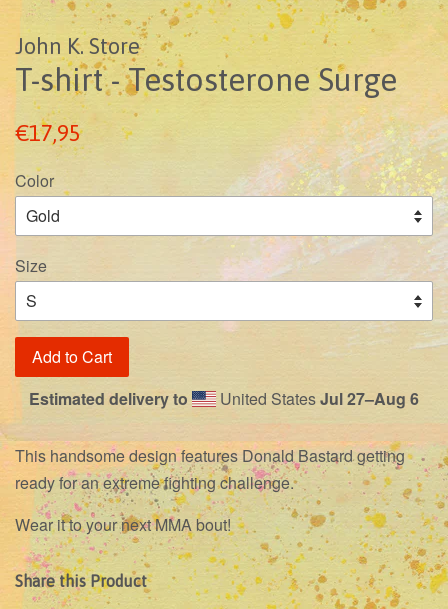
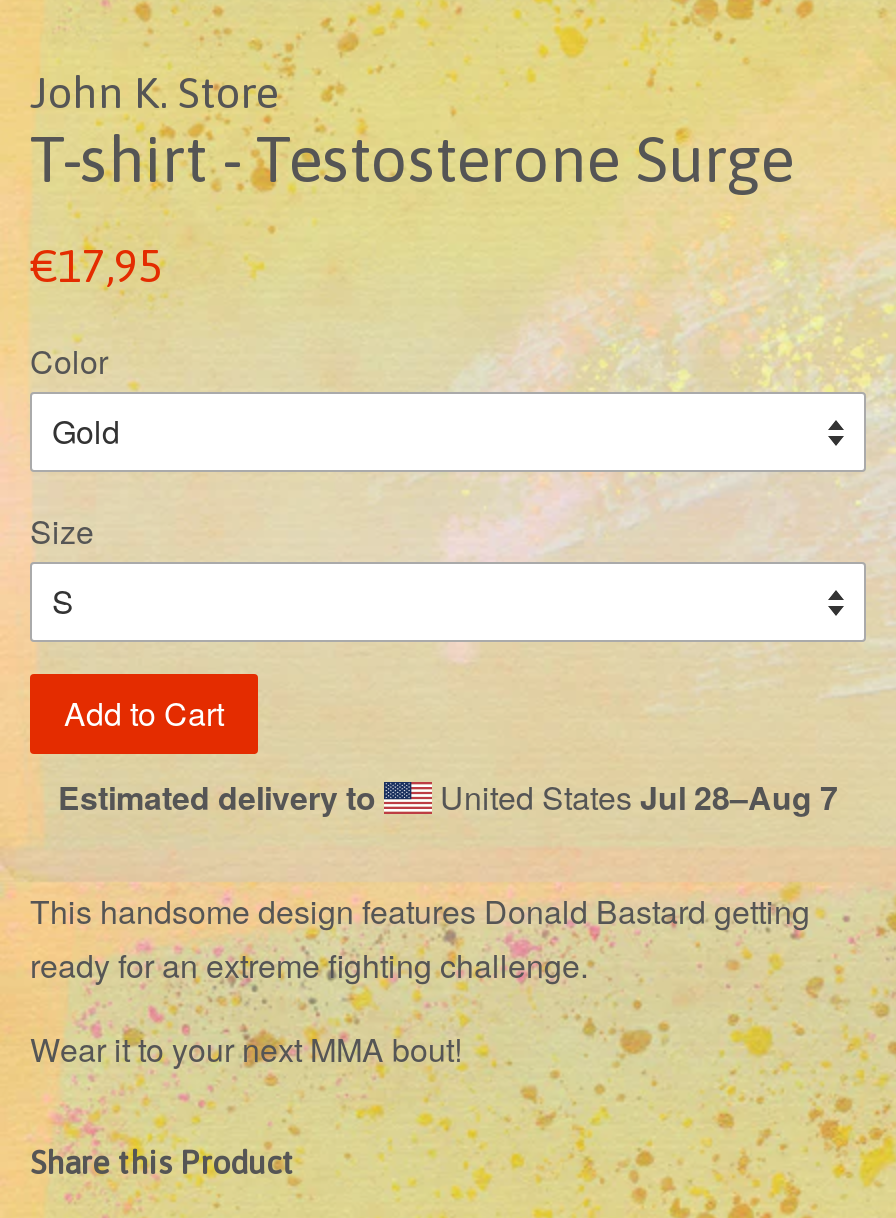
- United States Jul 27–Aug 6
+ United States Jul 28–Aug 7
